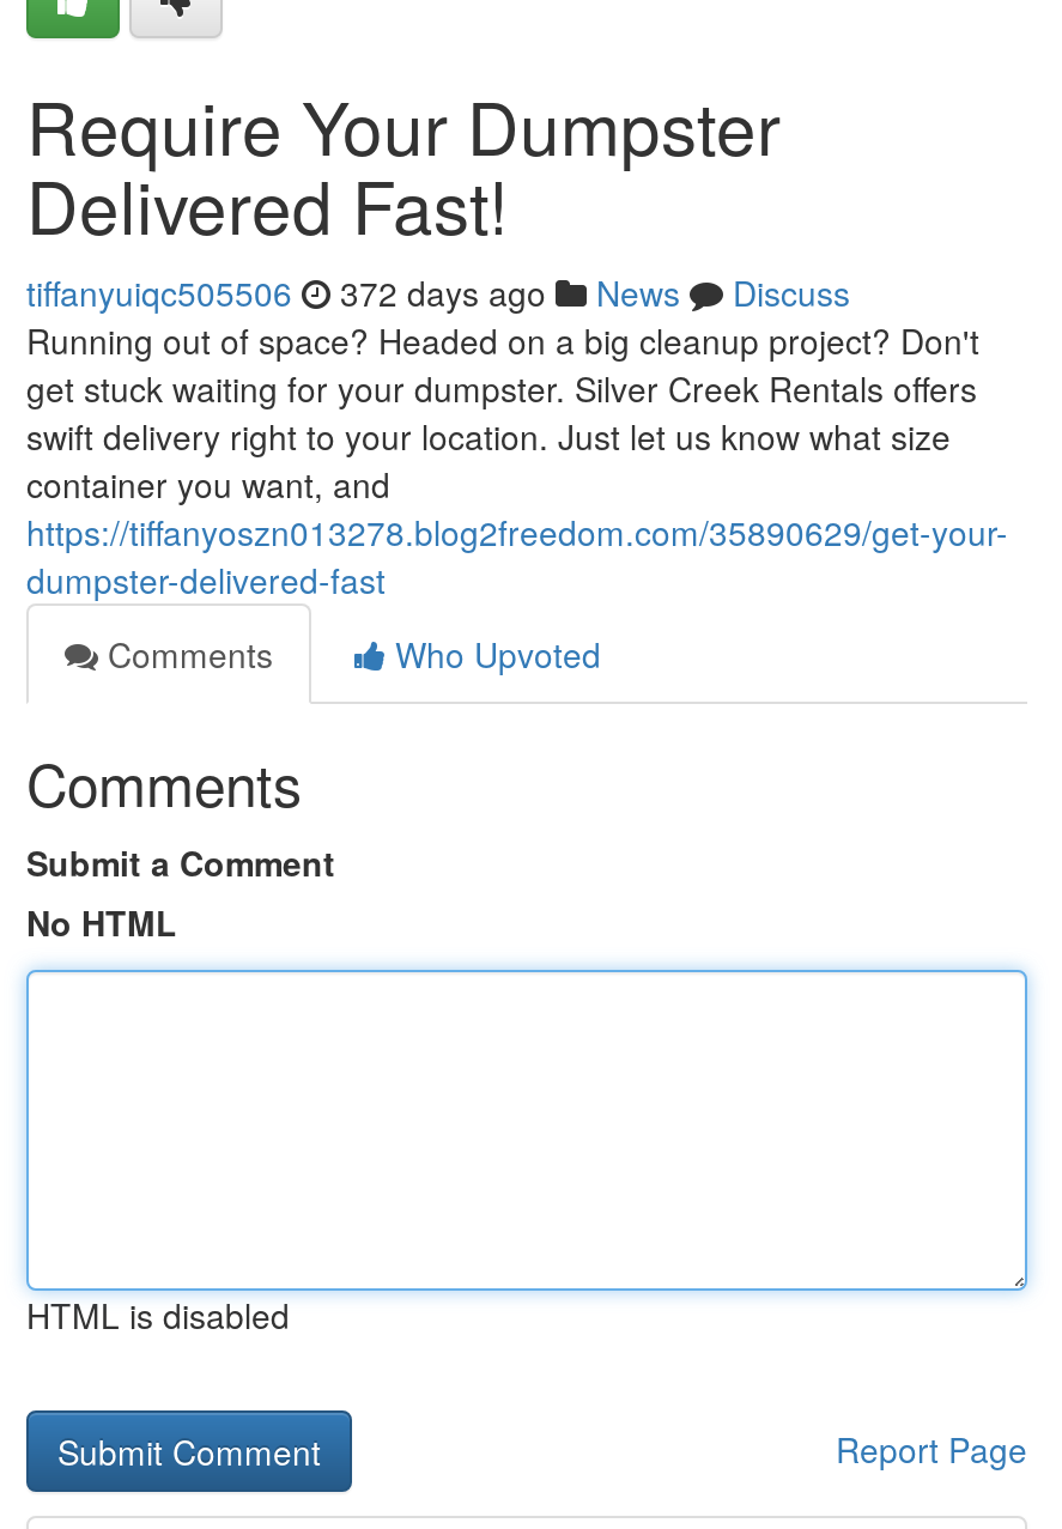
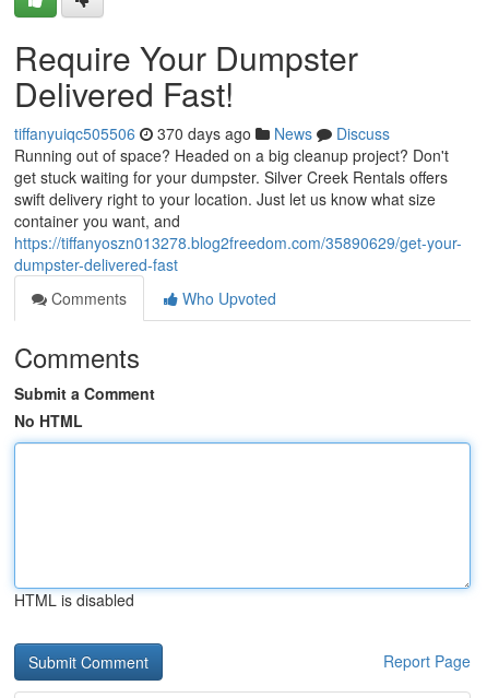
- tiffanyuiqc505506 372 days ago News Discuss
+ tiffanyuiqc505506 370 days ago News Discuss
